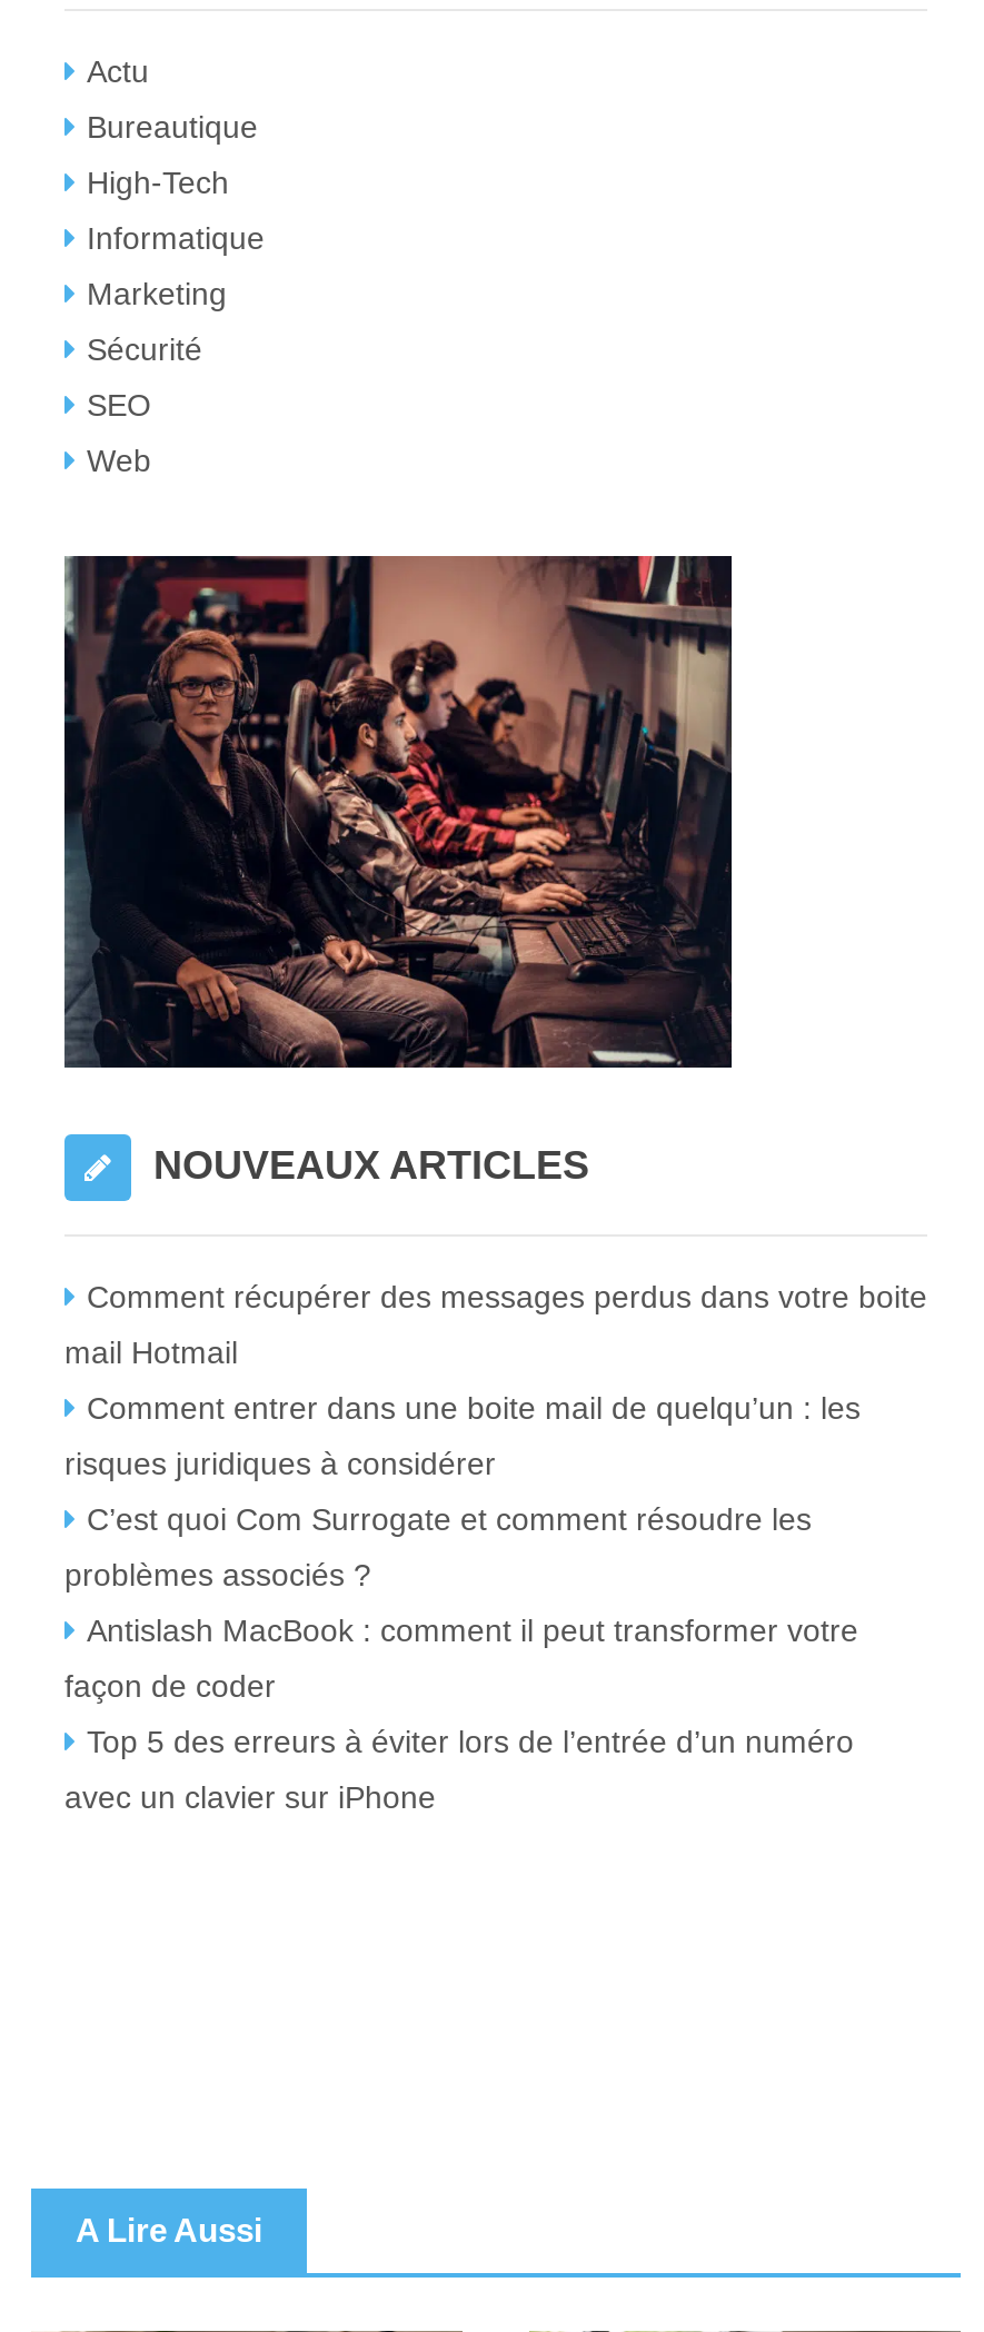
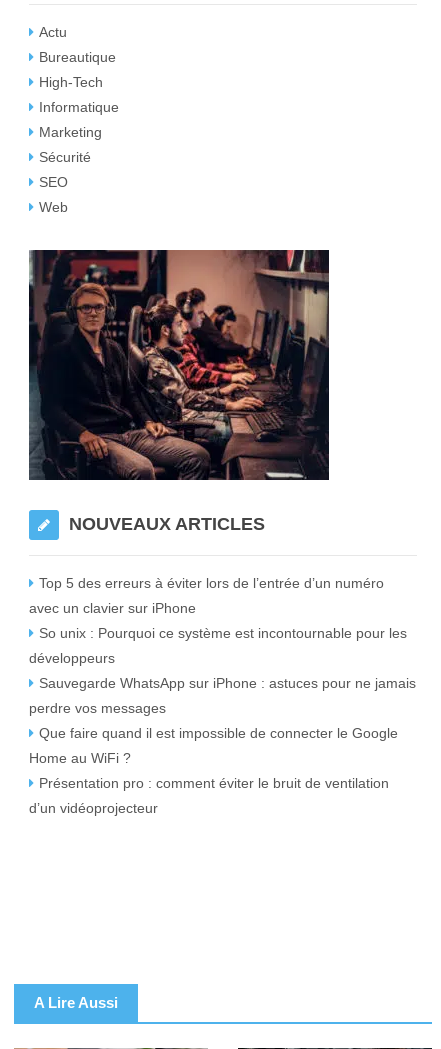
- Comment récupérer des messages perdus dans votre boite
- mail Hotmail
- Comment entrer dans une boite mail de quelqu’un : les
- risques juridiques à considérer
- C’est quoi Com Surrogate et comment résoudre les
- problèmes associés ?
- Antislash MacBook : comment il peut transformer votre
- façon de coder

moved up: Top 5 des erreurs à éviter lors de l’entrée d’un numéro | avec un clavier sur iPhone

+ So unix : Pourquoi ce système est incontournable pour les
+ développeurs
+ Sauvegarde WhatsApp sur iPhone : astuces pour ne jamais
+ perdre vos messages
+ Que faire quand il est impossible de connecter le Google
+ Home au WiFi ?
+ Présentation pro : comment éviter le bruit de ventilation
+ d’un vidéoprojecteur
